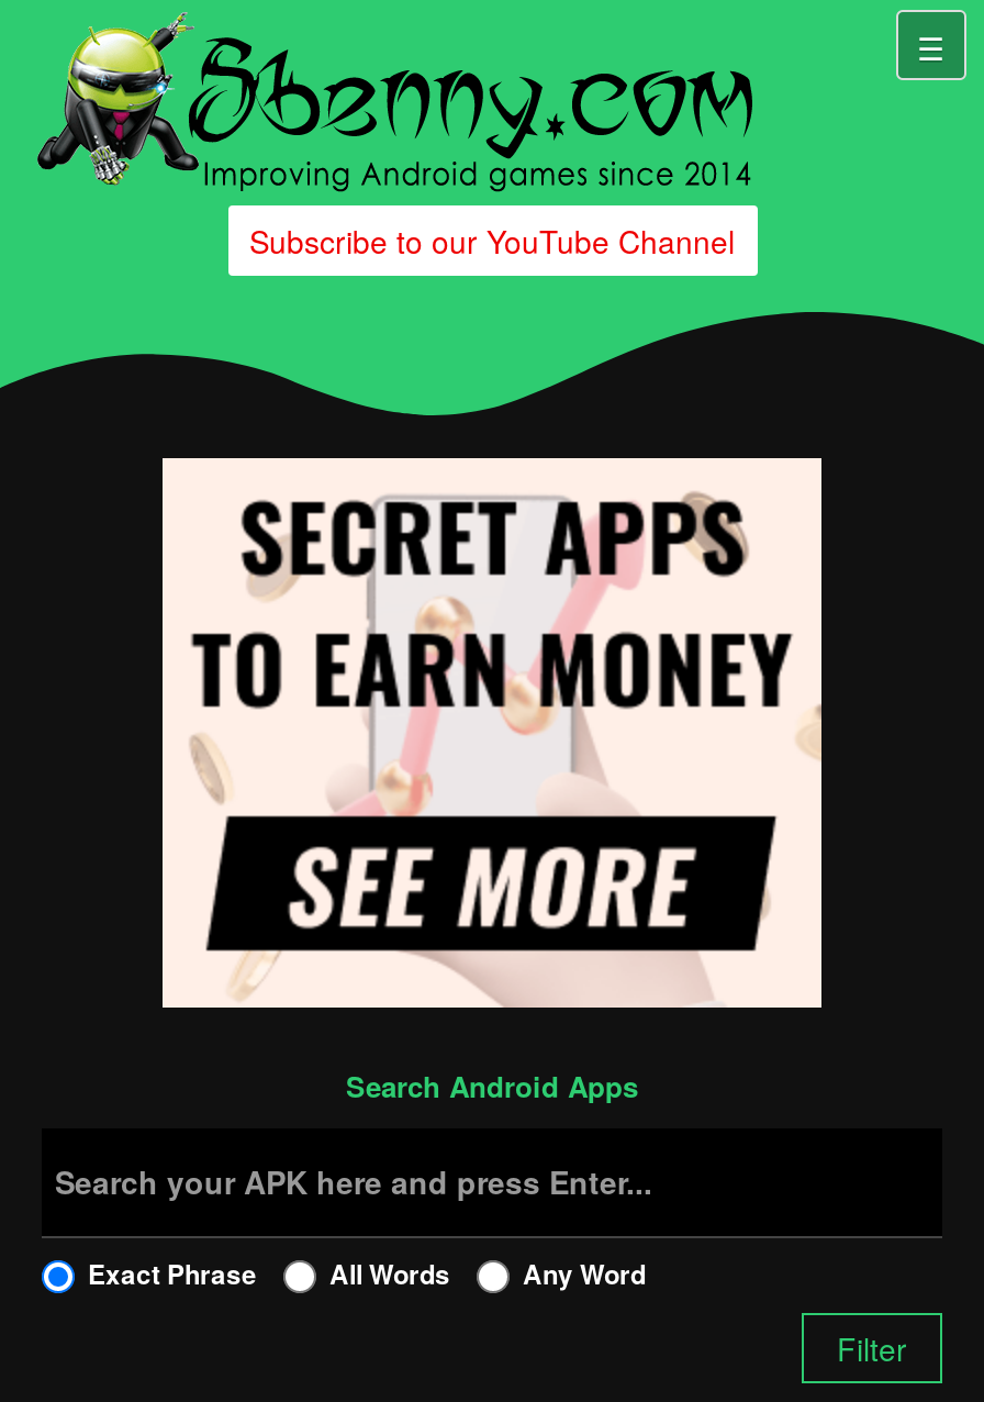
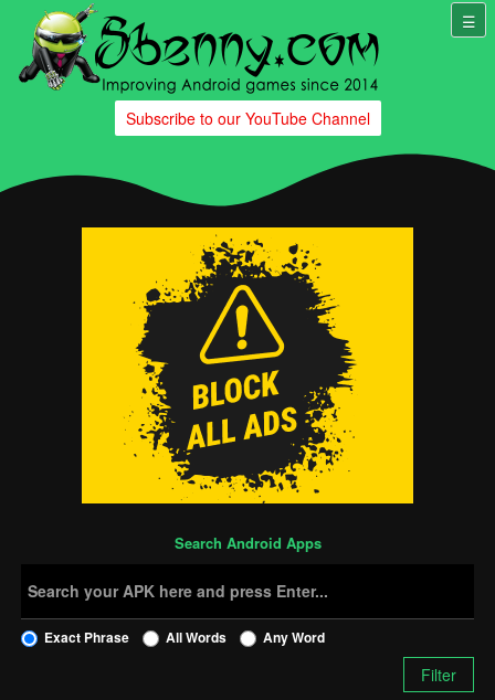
- [image]
+ [image]
